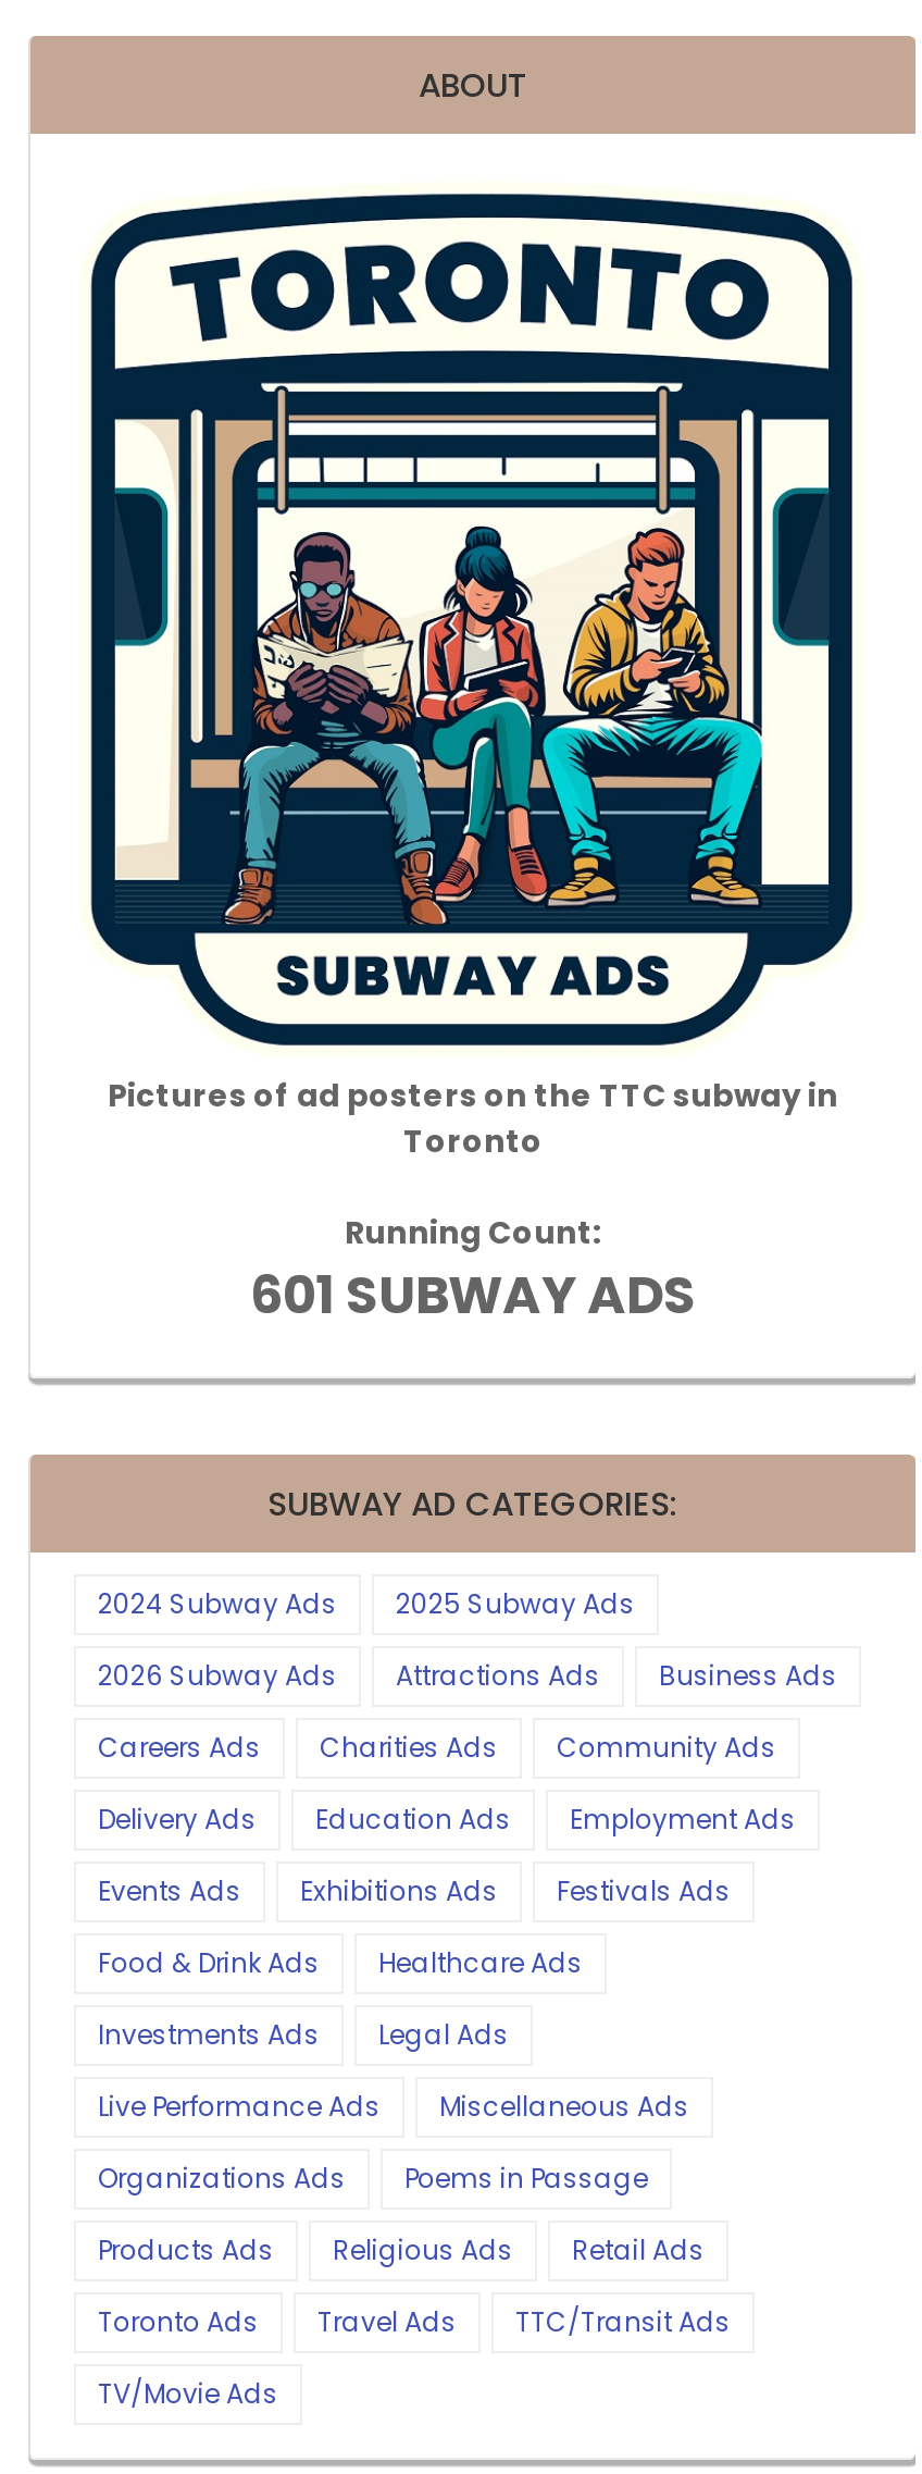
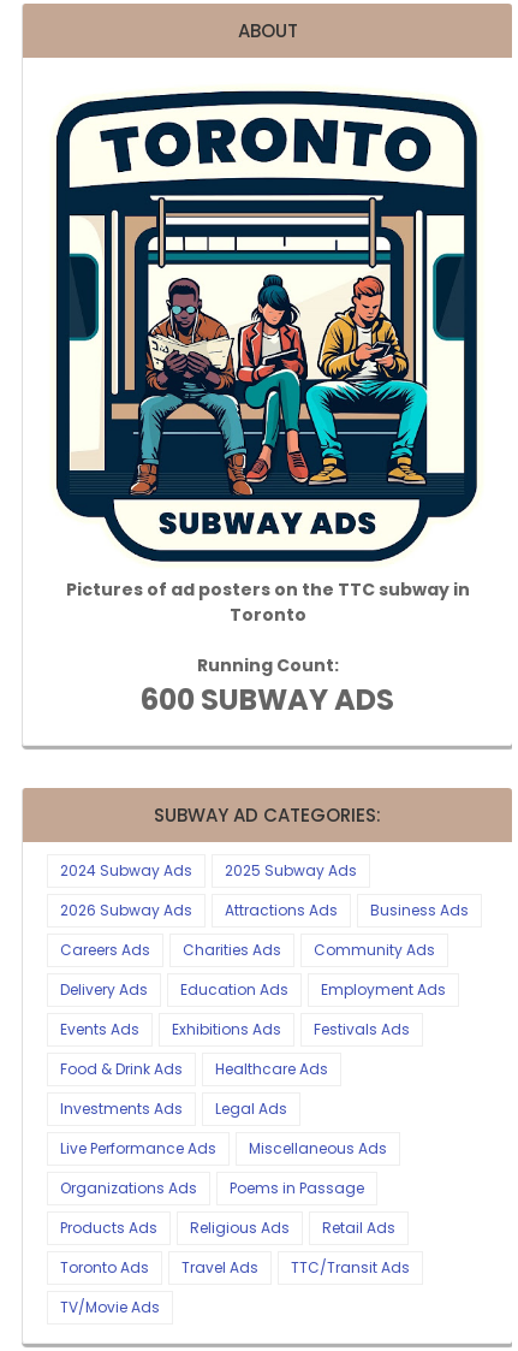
- 601 SUBWAY ADS
+ 600 SUBWAY ADS
